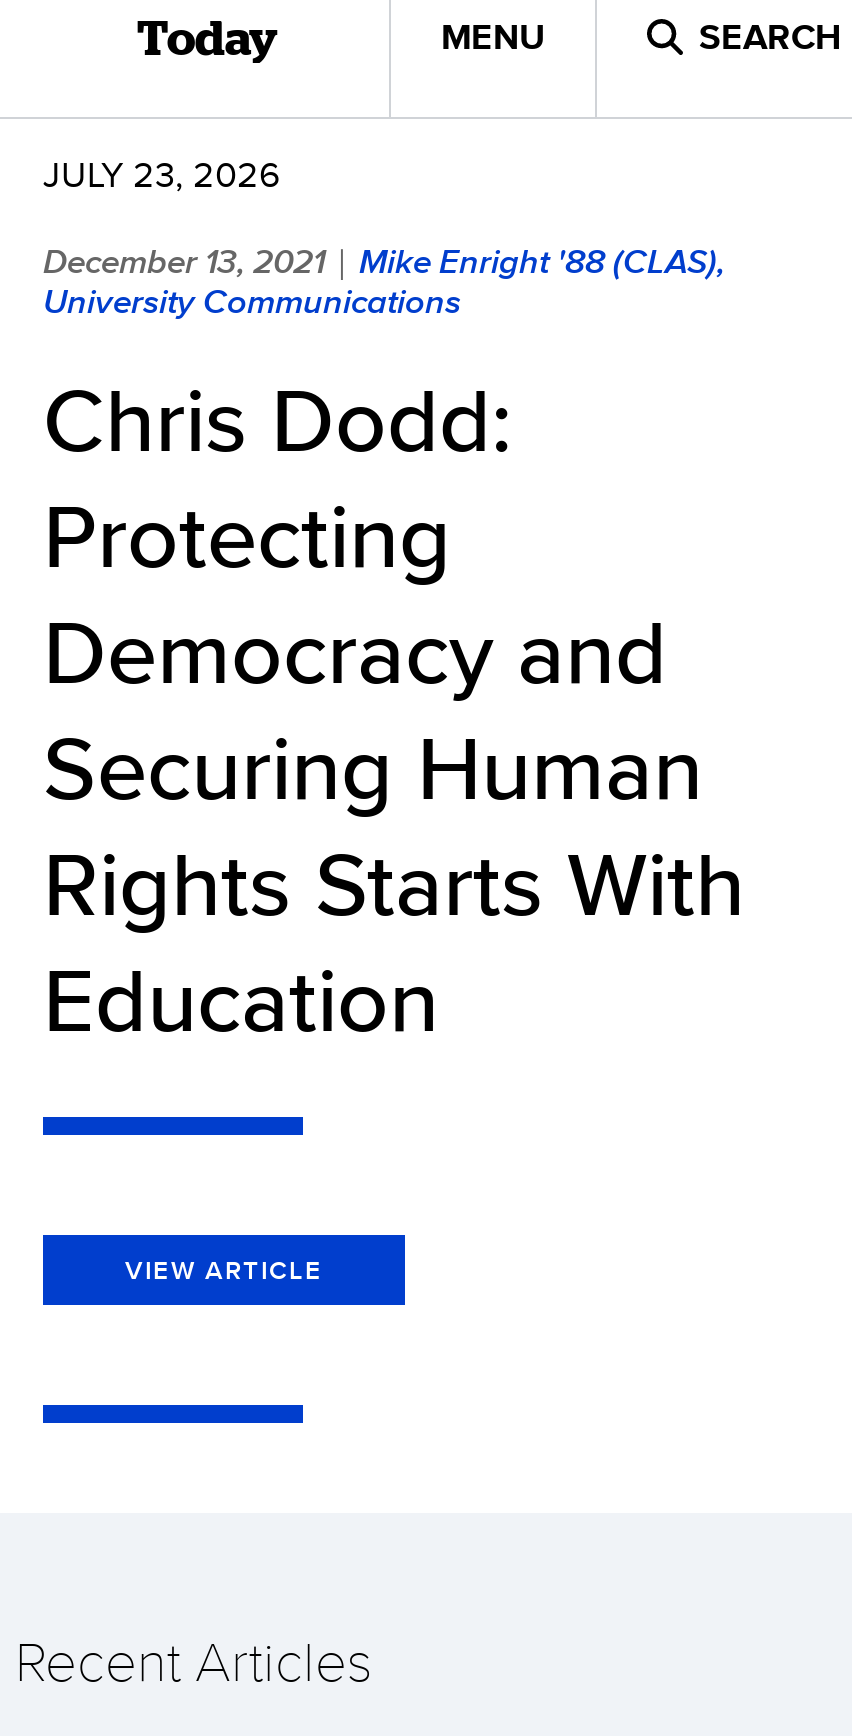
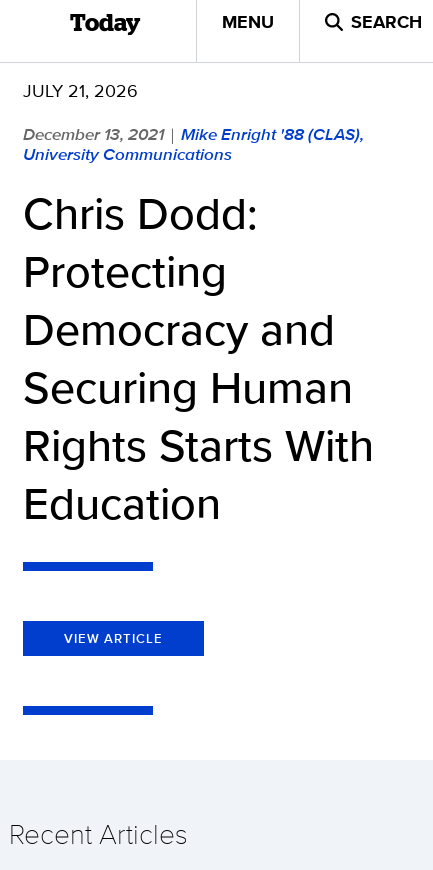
- JULY 23, 2026
+ JULY 21, 2026
